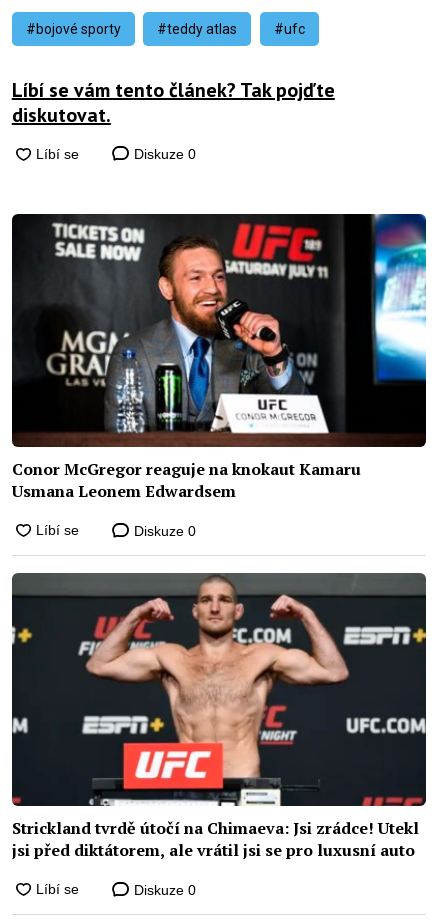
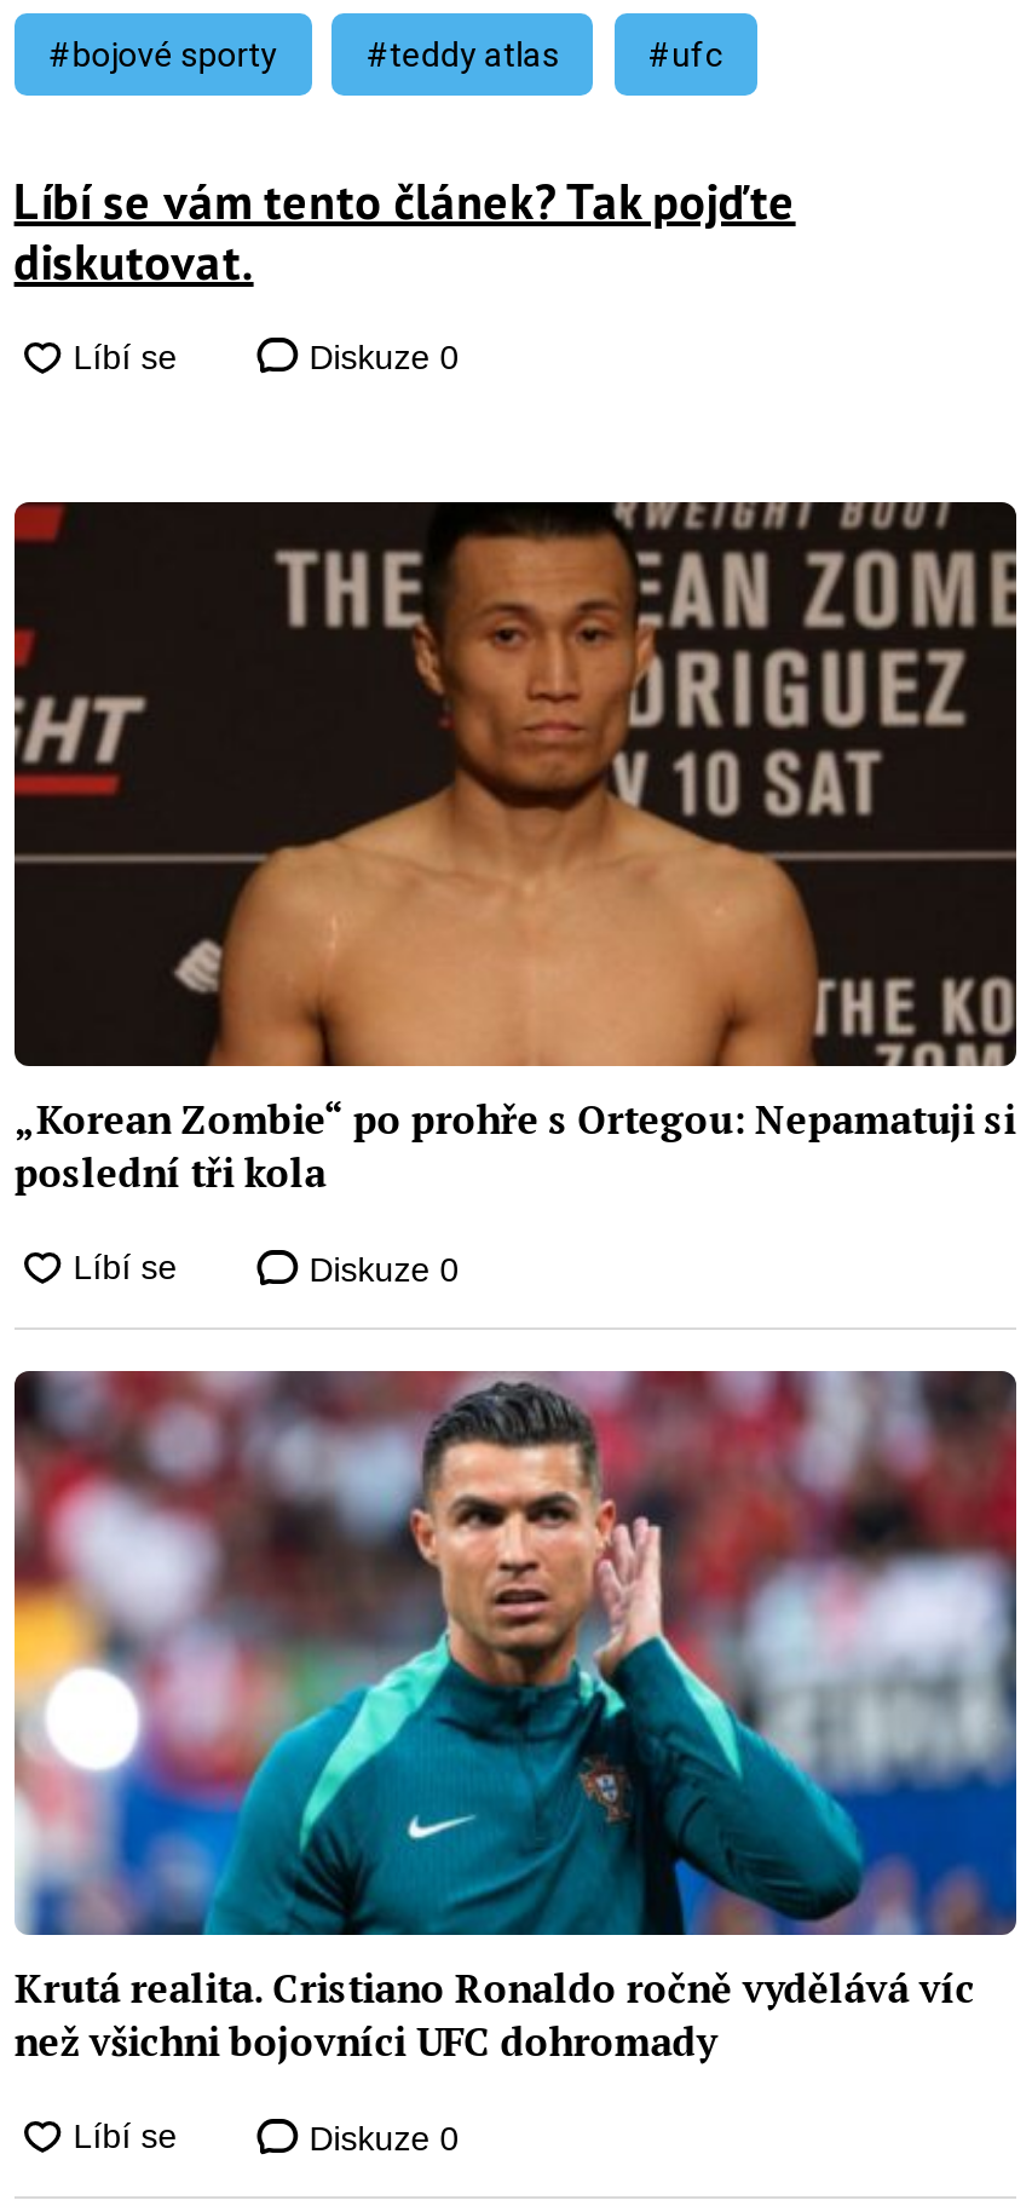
- [image]
- Conor McGregor reaguje na knokaut Kamaru
- Usmana Leonem Edwardsem
+ [image]
+ „Korean Zombie“ po prohře s Ortegou: Nepamatuji si
+ poslední tři kola

- [image]
- Strickland tvrdě útočí na Chimaeva: Jsi zrádce! Utekl
- jsi před diktátorem, ale vrátil jsi se pro luxusní auto
+ [image]
+ Krutá realita. Cristiano Ronaldo ročně vydělává víc
+ než všichni bojovníci UFC dohromady
